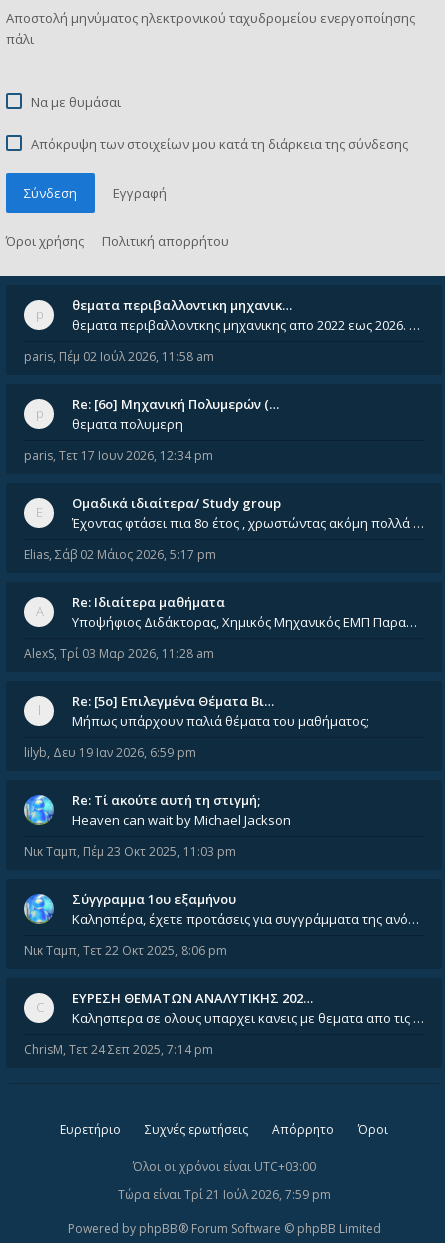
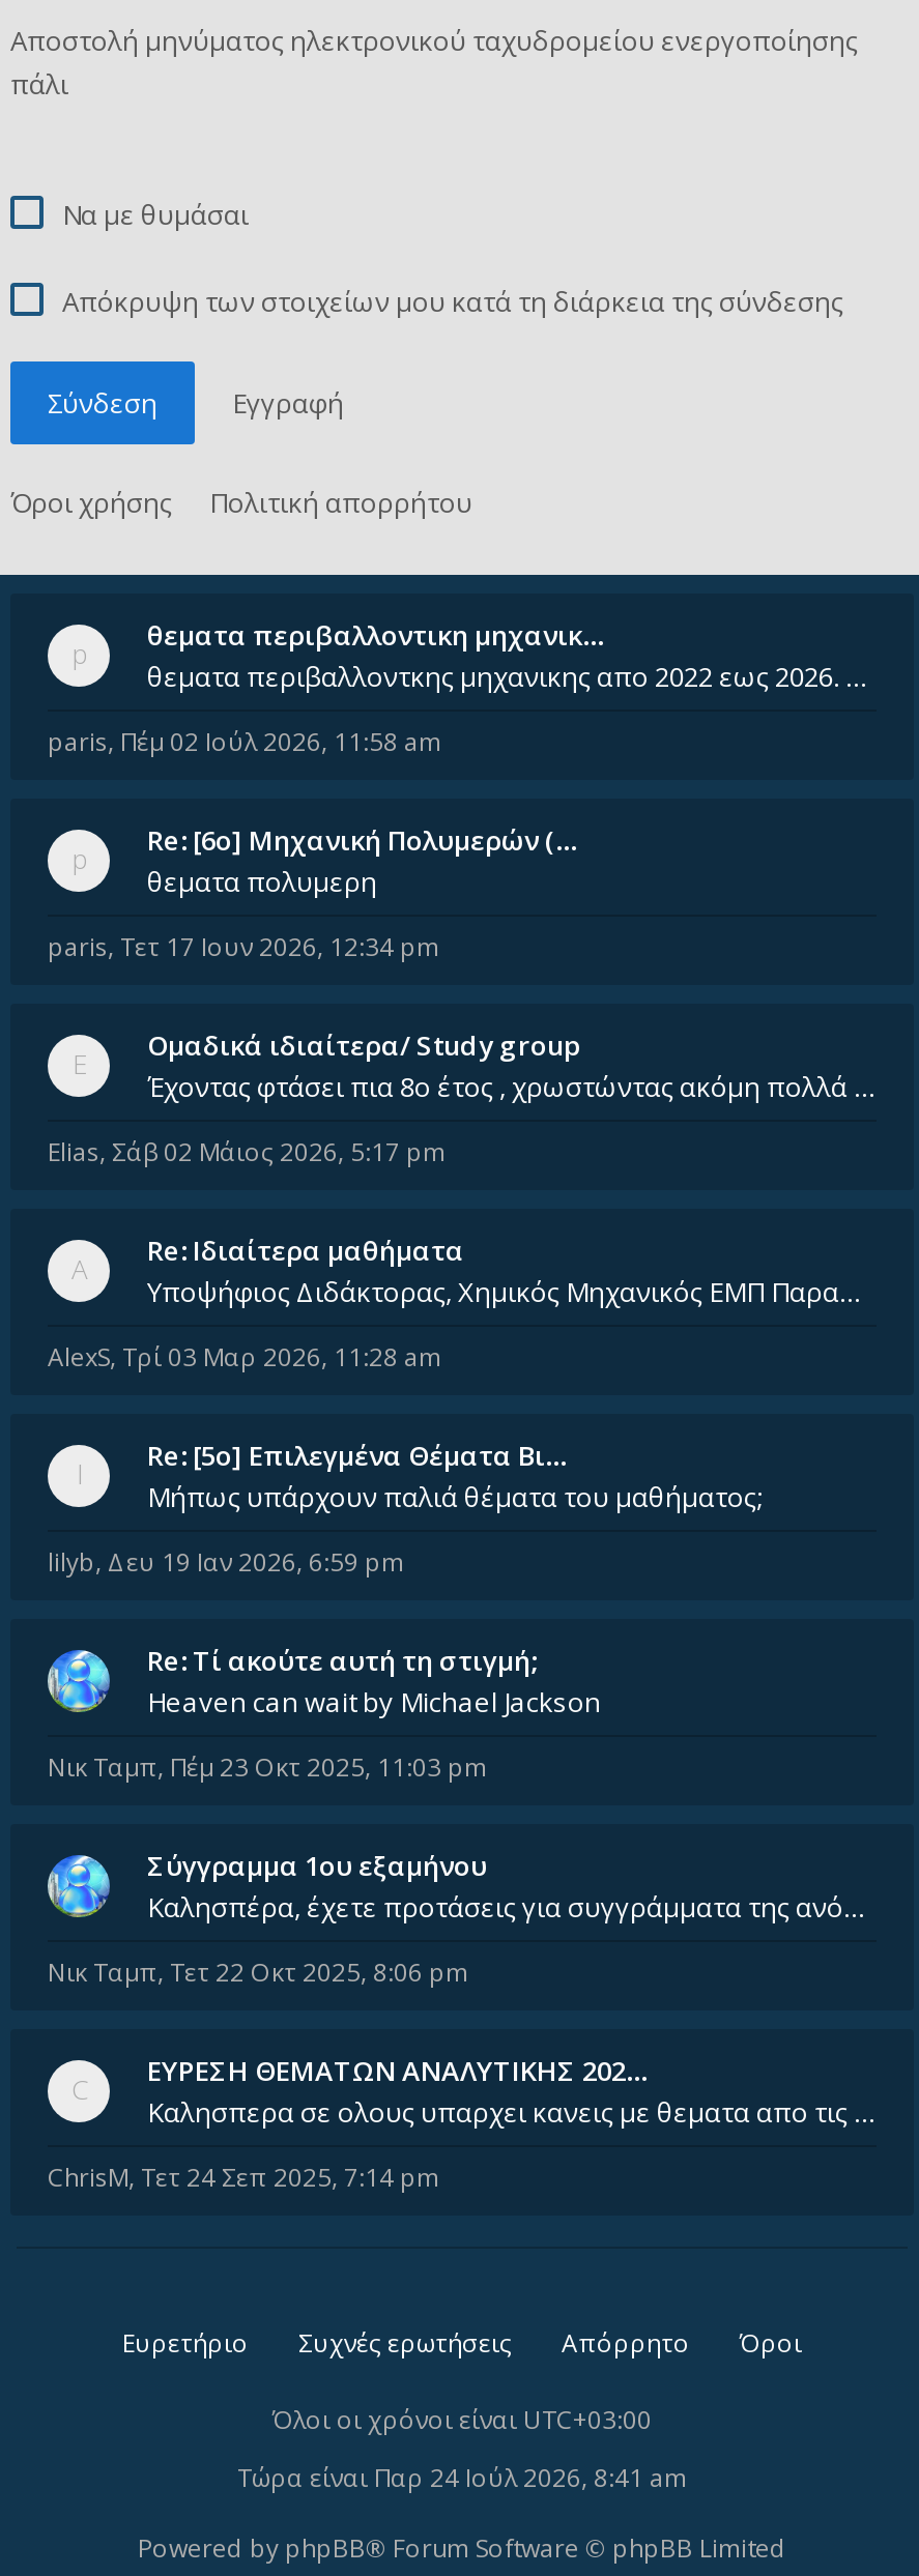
- Τώρα είναι Τρί 21 Ιούλ 2026, 7:59 pm
+ Τώρα είναι Παρ 24 Ιούλ 2026, 8:41 am
